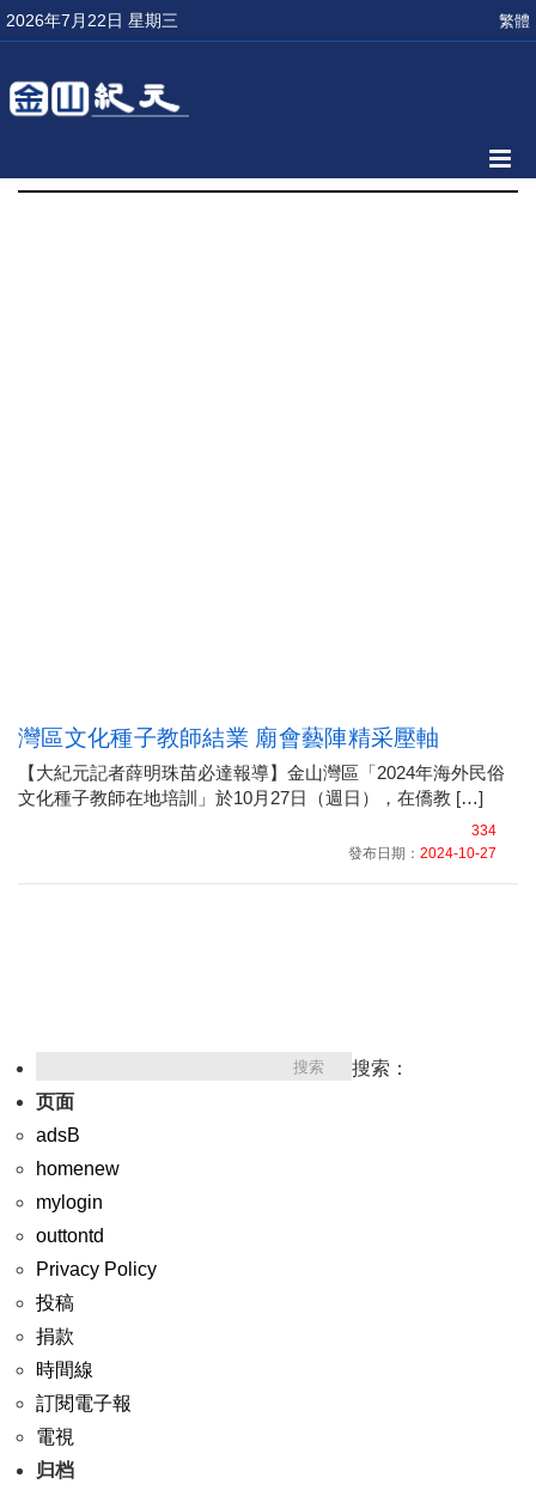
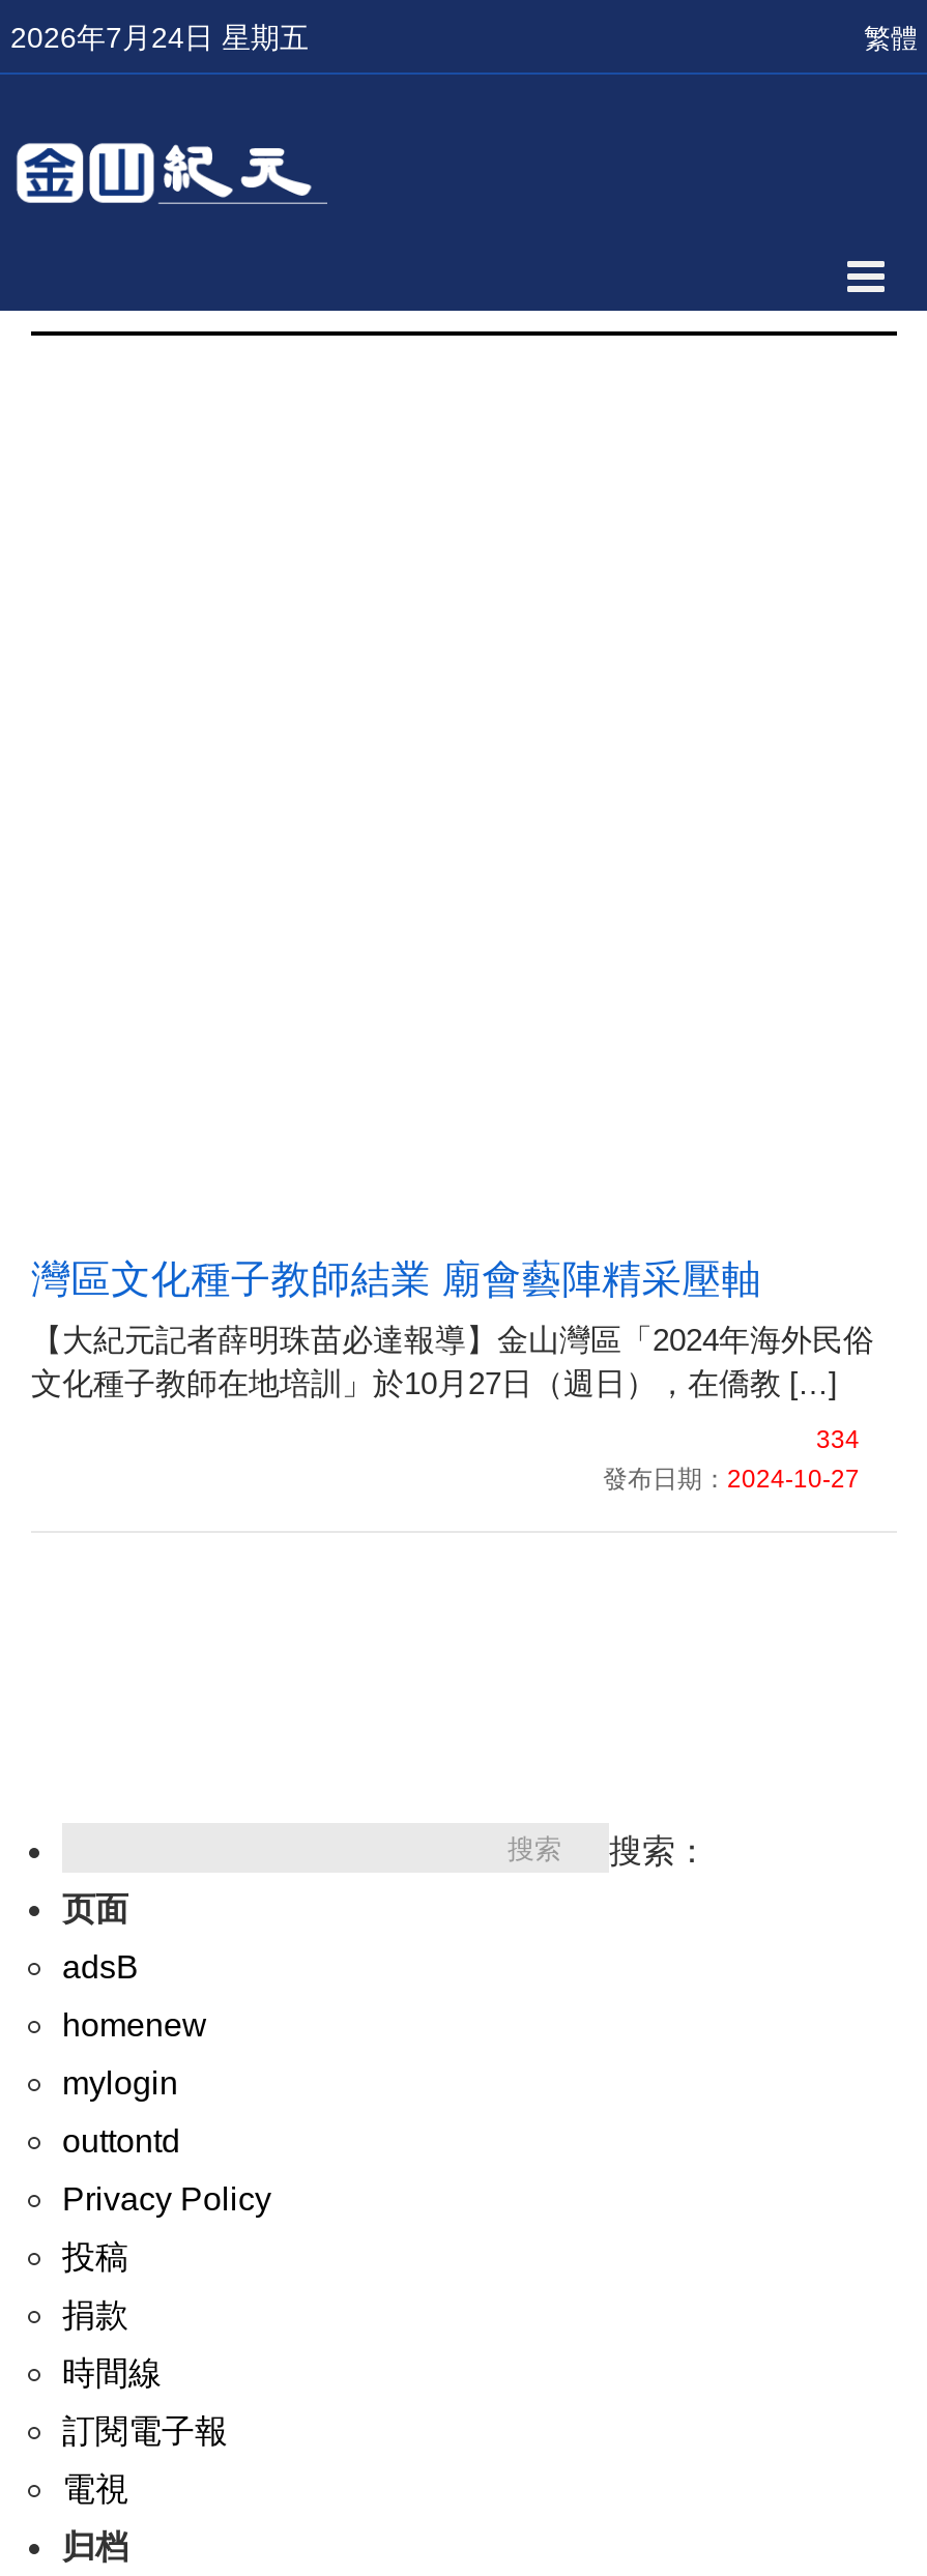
- 2026年7月22日 星期三
+ 2026年7月24日 星期五
